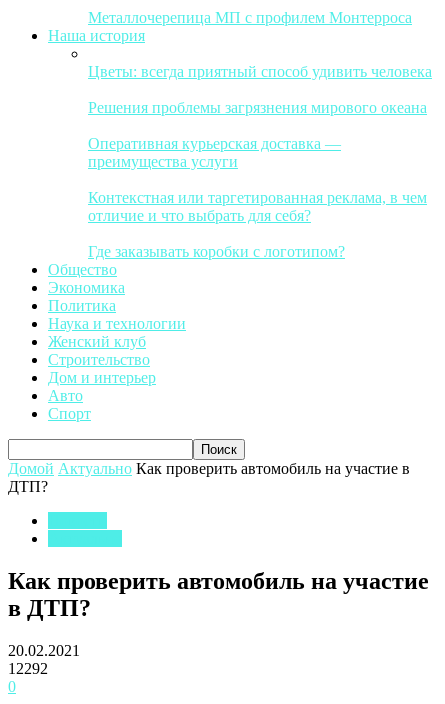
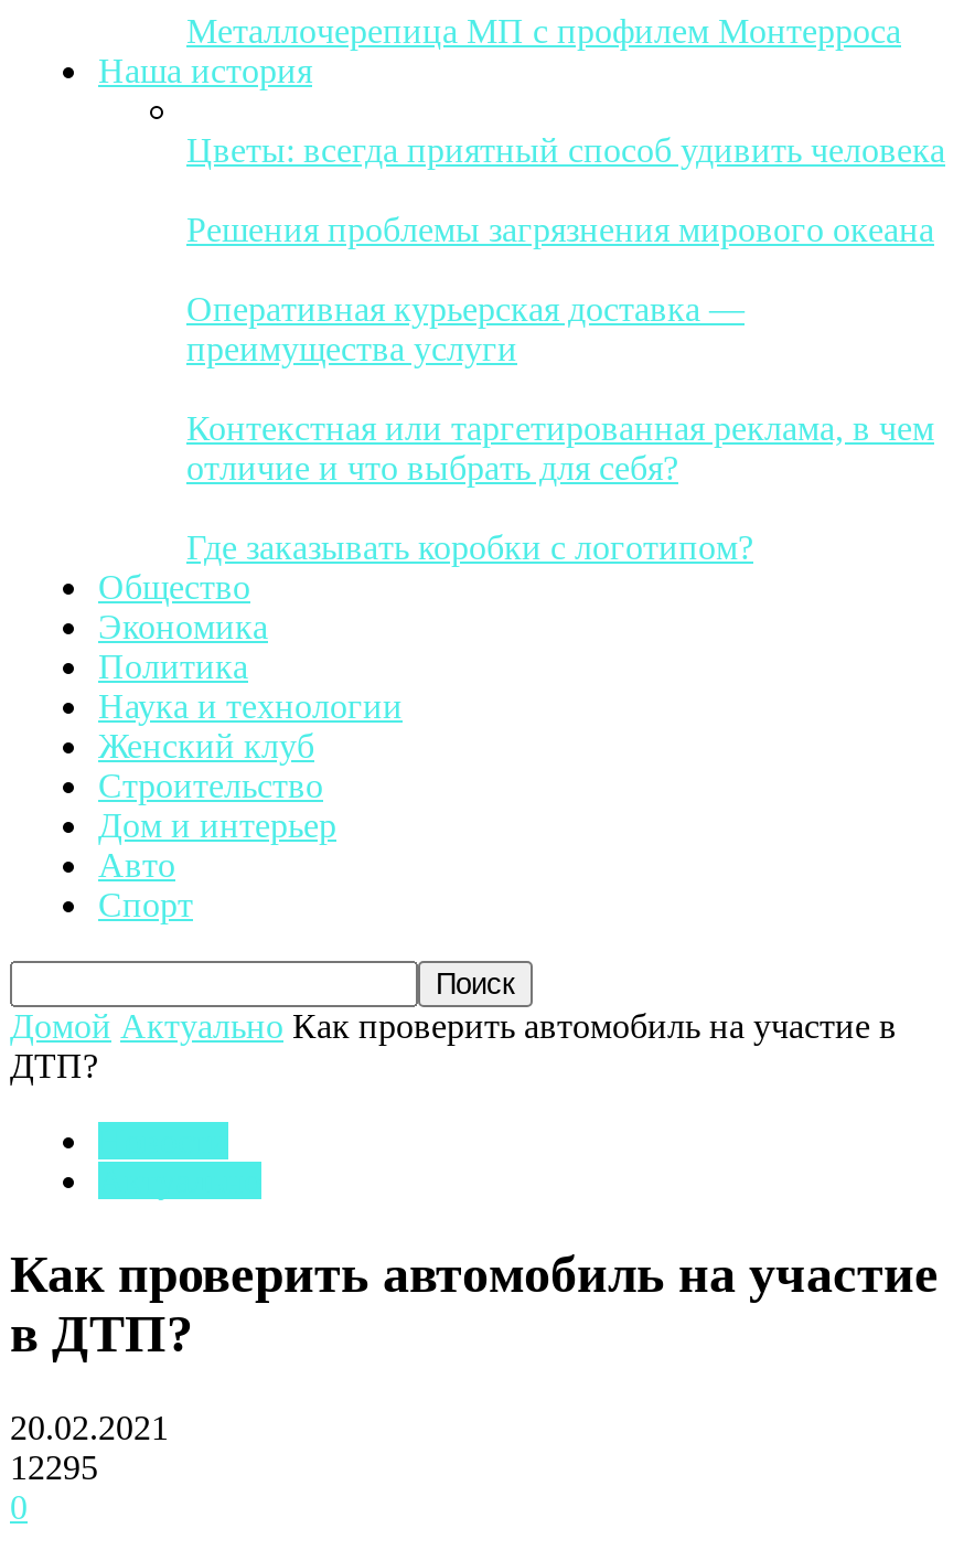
- 12292
+ 12295
